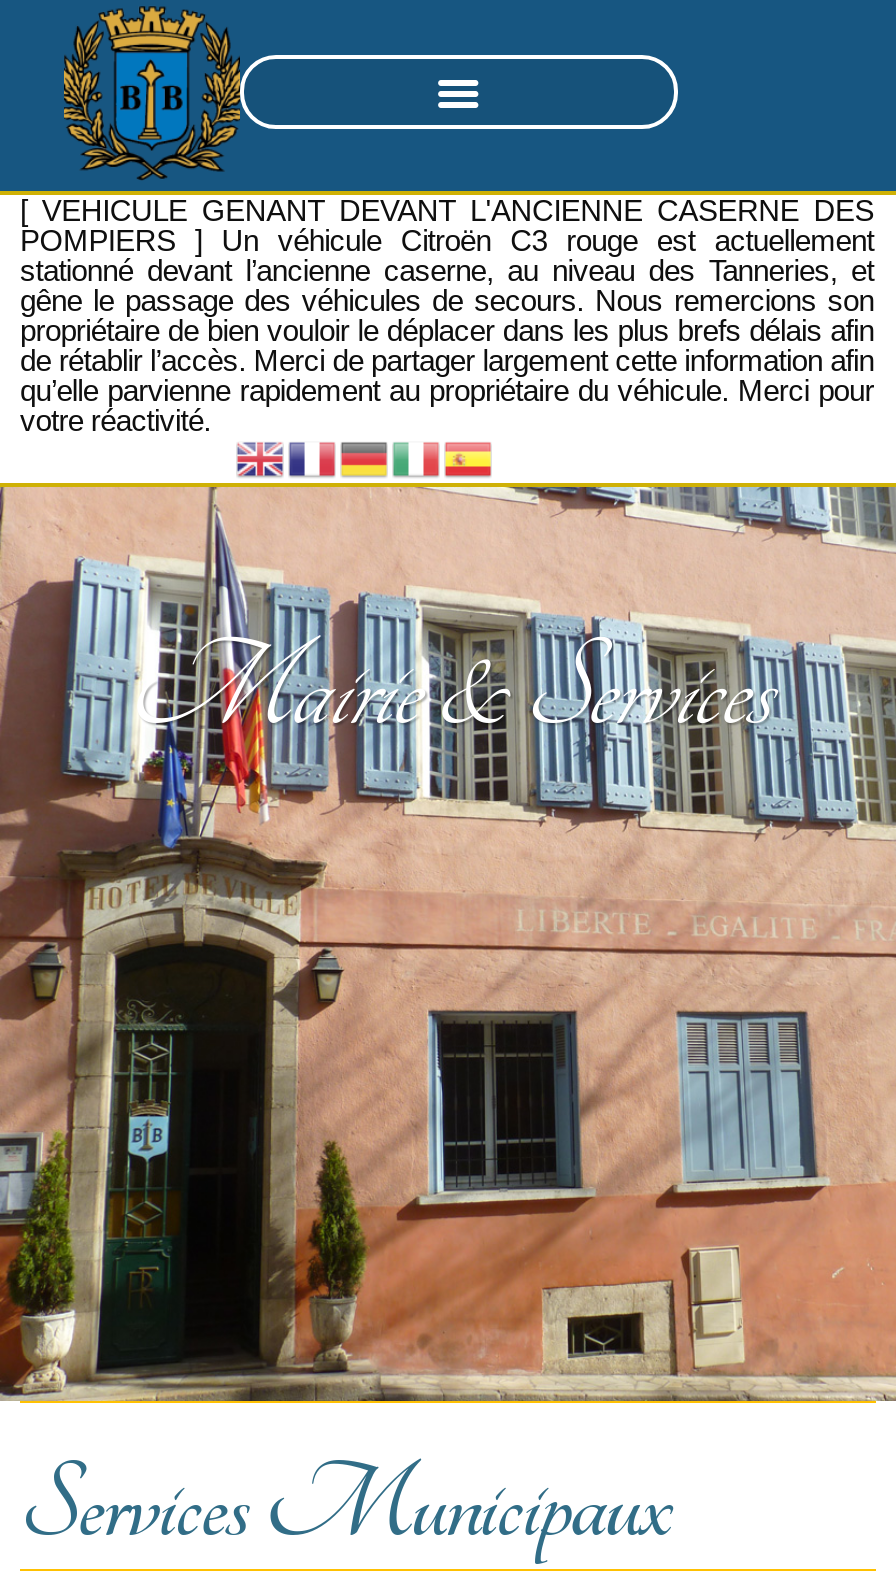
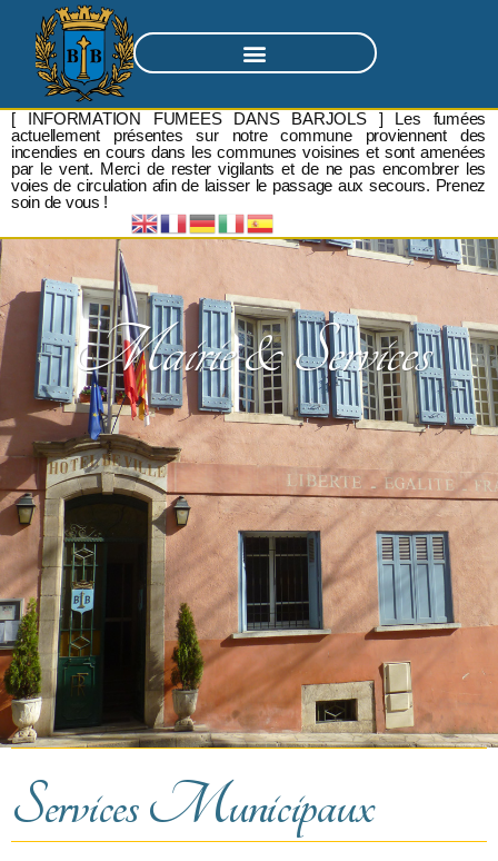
- [ VEHICULE GENANT DEVANT L'ANCIENNE CASERNE DES
- POMPIERS ] Un véhicule Citroën C3 rouge est actuellement
- stationné devant l’ancienne caserne, au niveau des Tanneries, et
- gêne le passage des véhicules de secours. Nous remercions son
- propriétaire de bien vouloir le déplacer dans les plus brefs délais afin
- de rétablir l’accès. Merci de partager largement cette information afin
- qu’elle parvienne rapidement au propriétaire du véhicule. Merci pour
- votre réactivité.
+ [ INFORMATION FUMEES DANS BARJOLS ] Les fumées
+ actuellement présentes sur notre commune proviennent des
+ incendies en cours dans les communes voisines et sont amenées
+ par le vent. Merci de rester vigilants et de ne pas encombrer les
+ voies de circulation afin de laisser le passage aux secours. Prenez
+ soin de vous !
